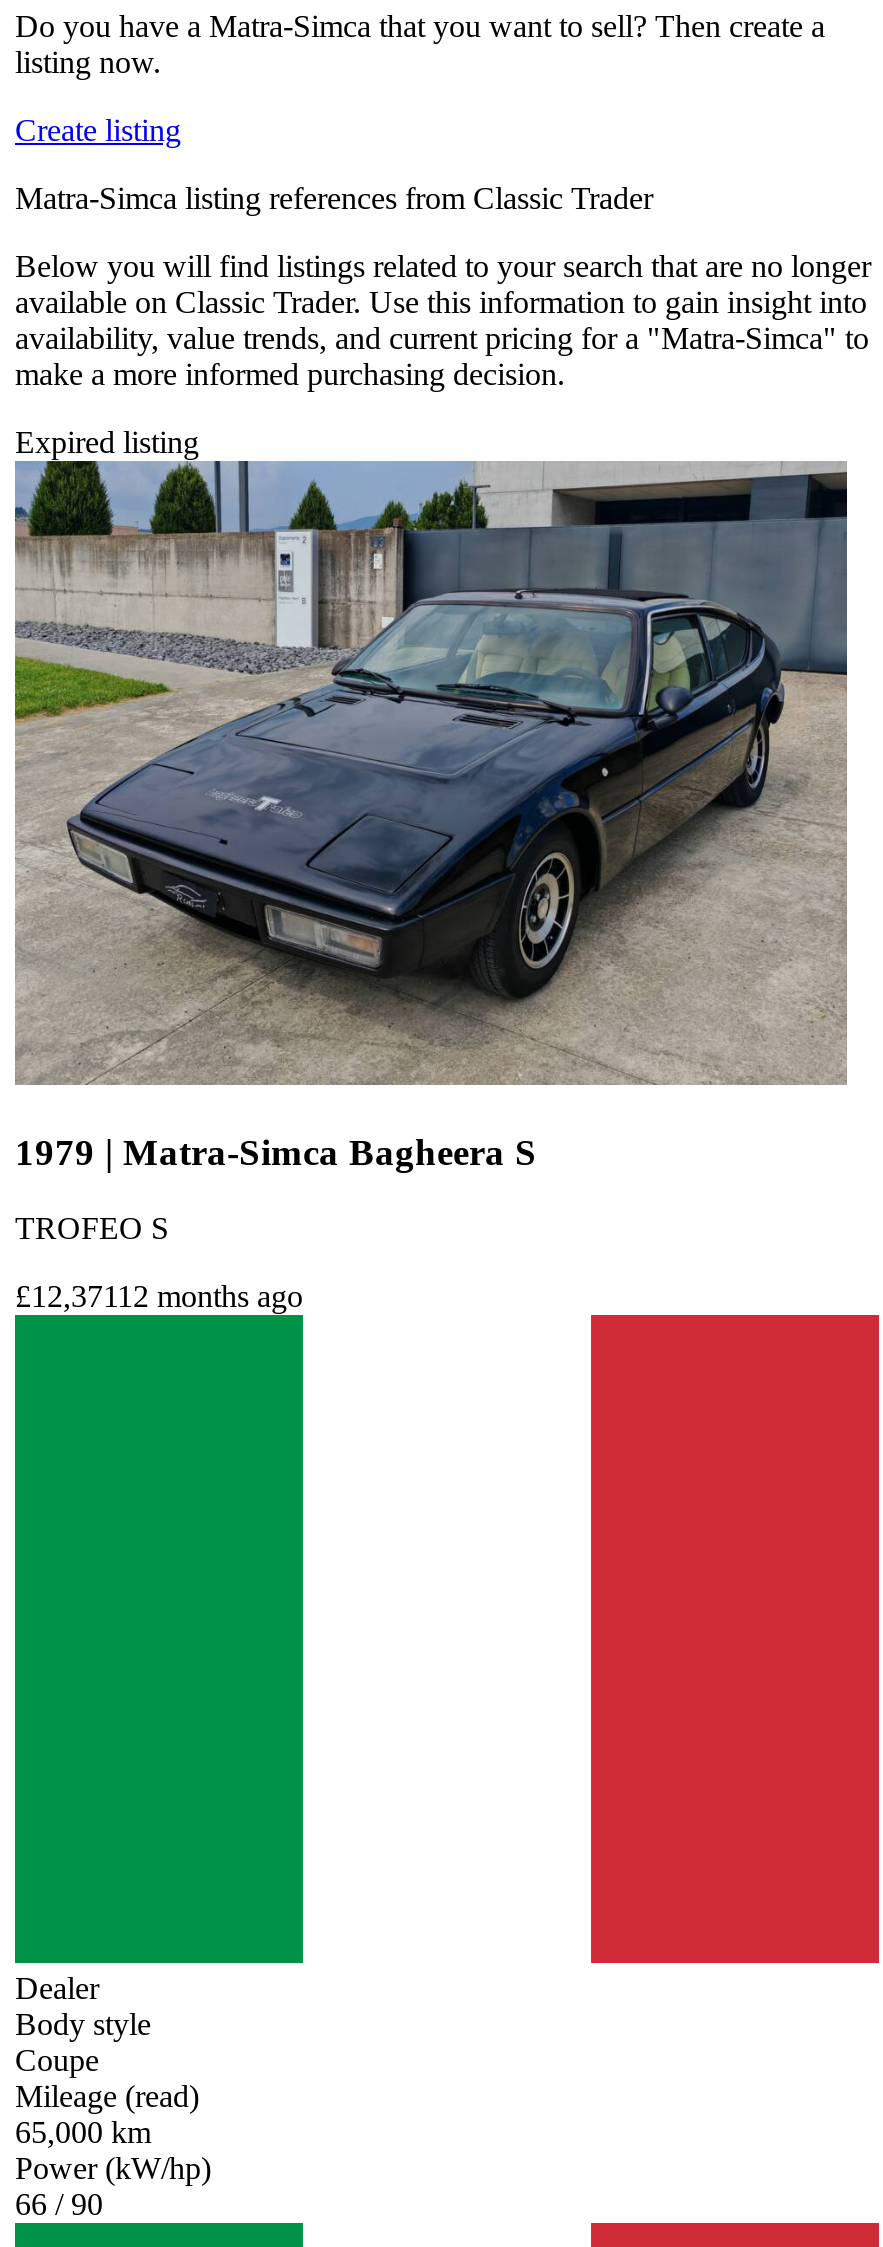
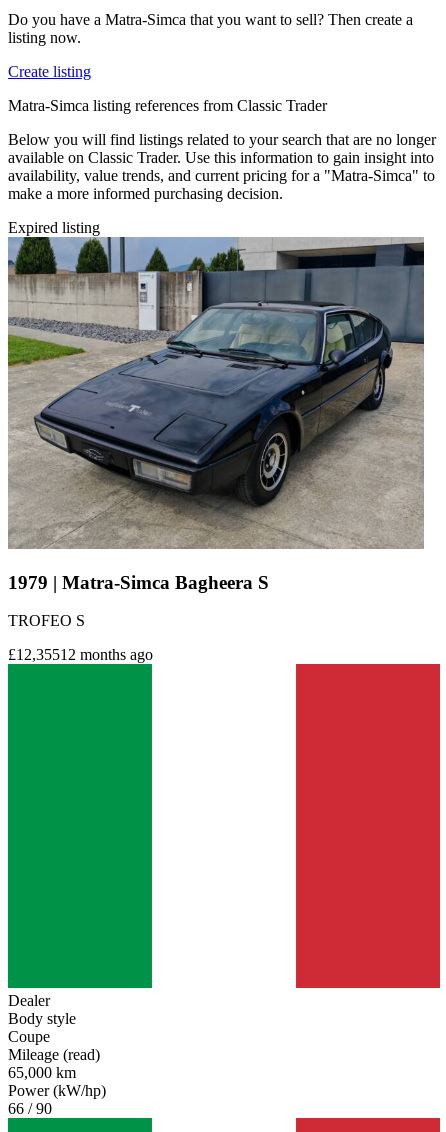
- £12,371 12 months ago
+ £12,355 12 months ago
